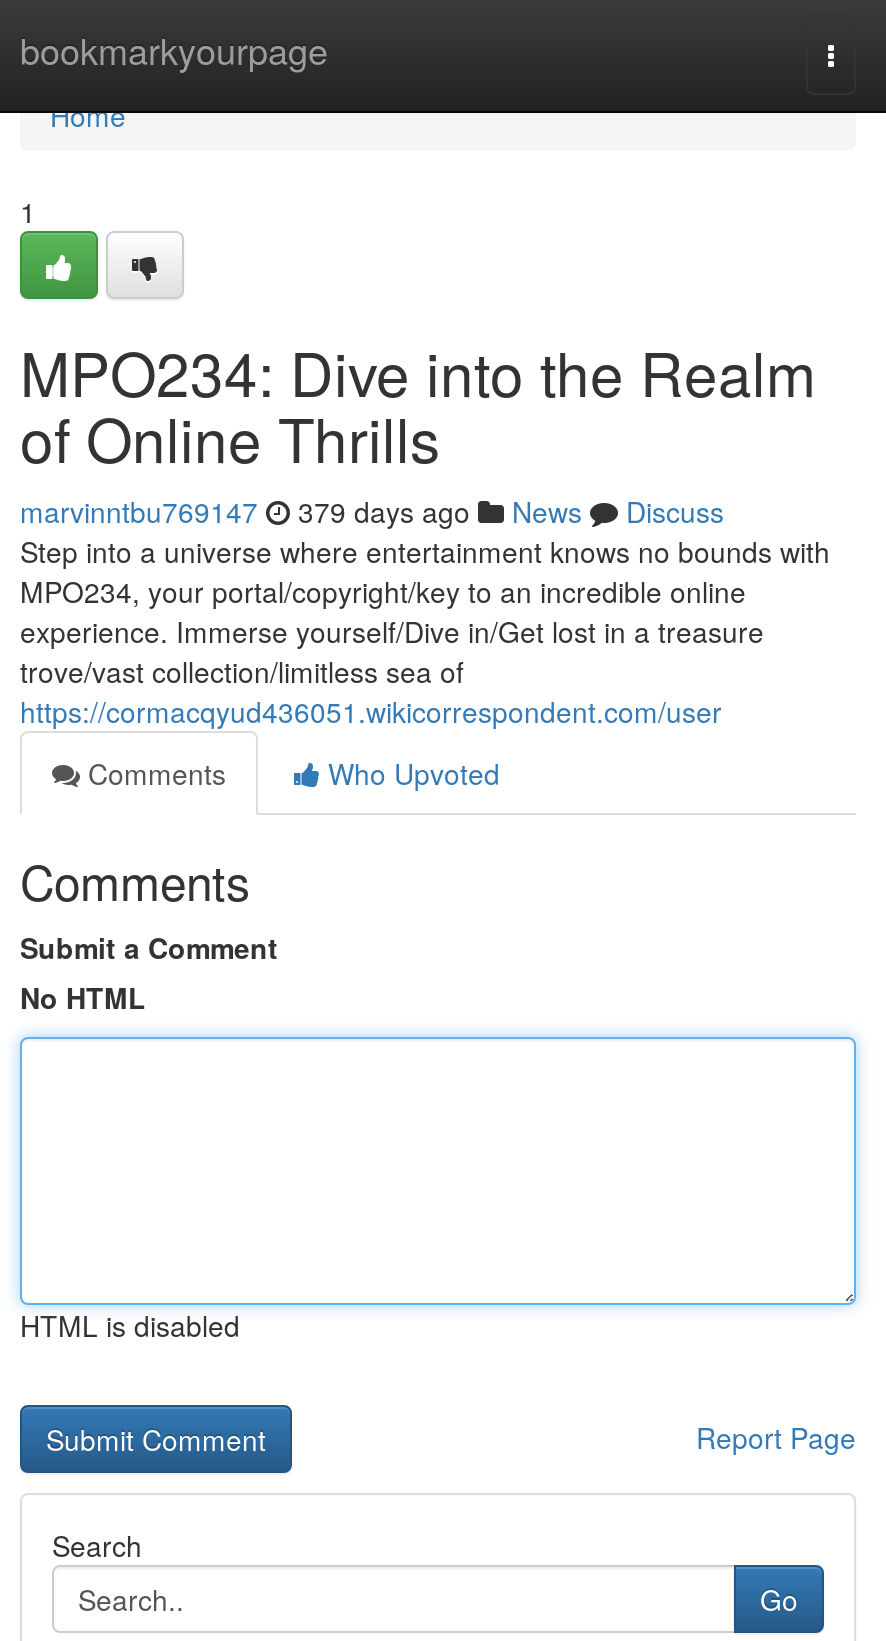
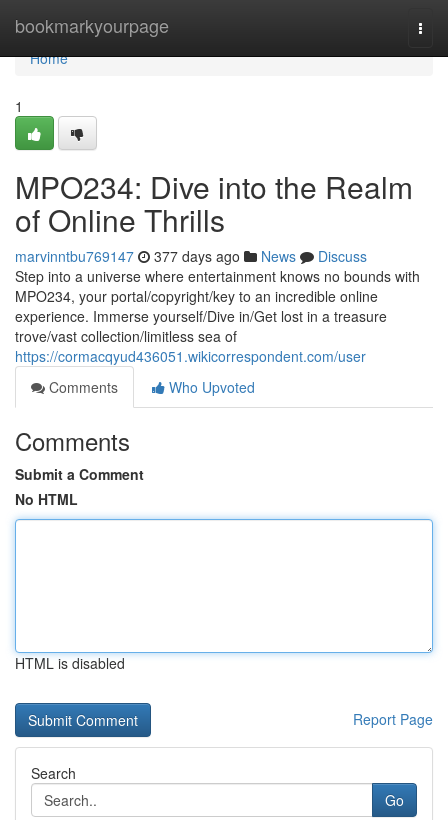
- marvinntbu769147 379 days ago News Discuss
+ marvinntbu769147 377 days ago News Discuss
